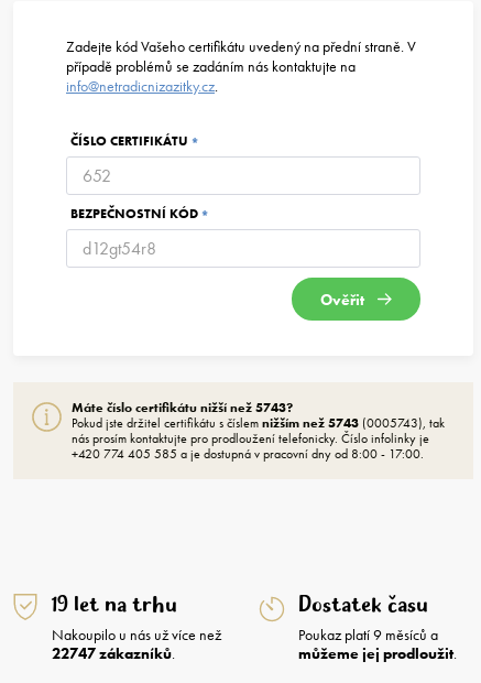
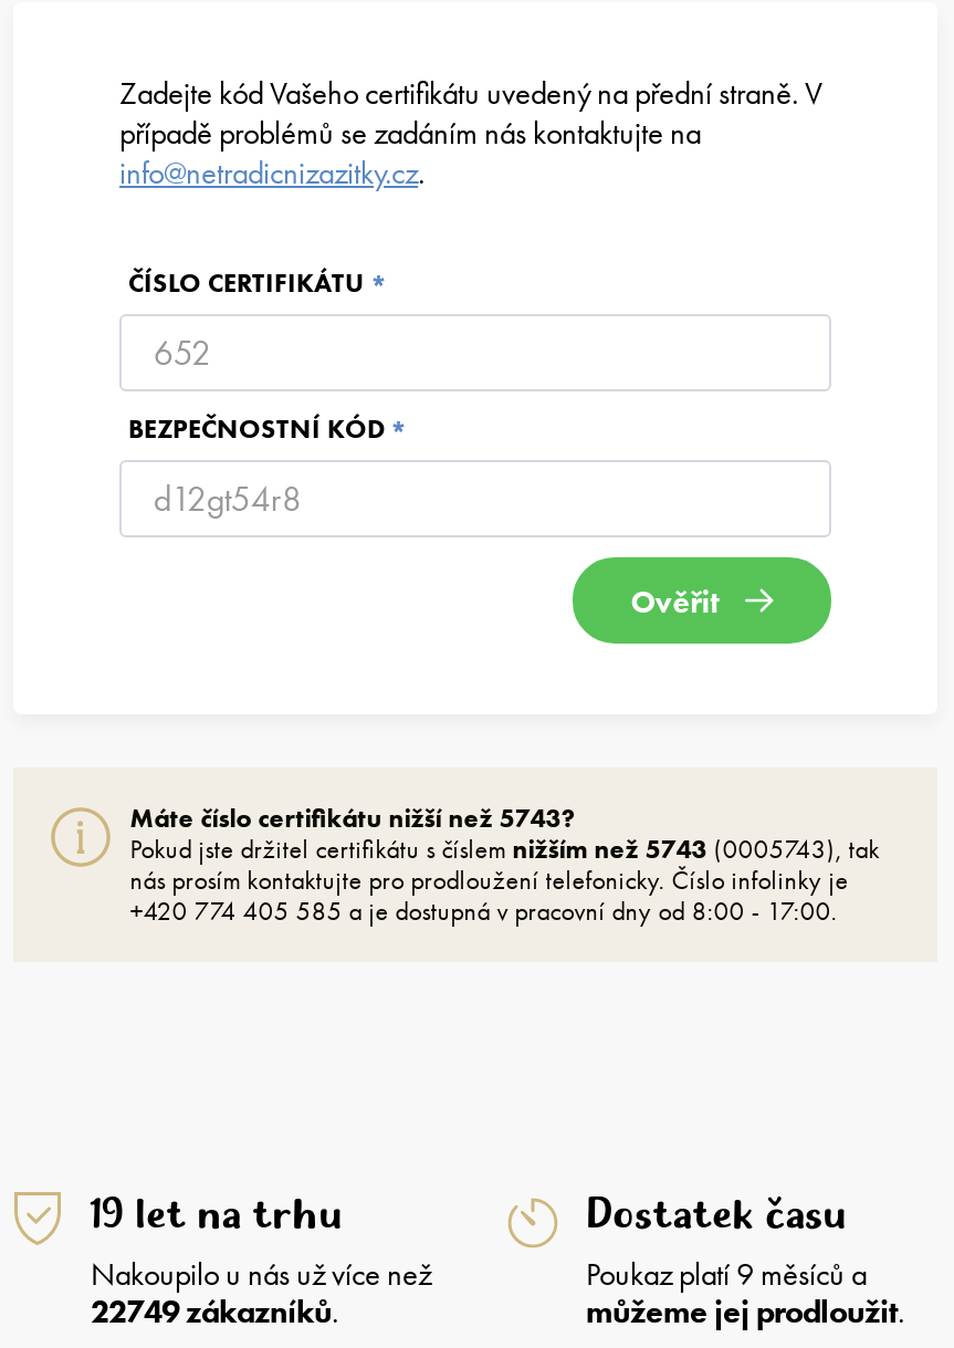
- 22747 zákazníků.
+ 22749 zákazníků.
